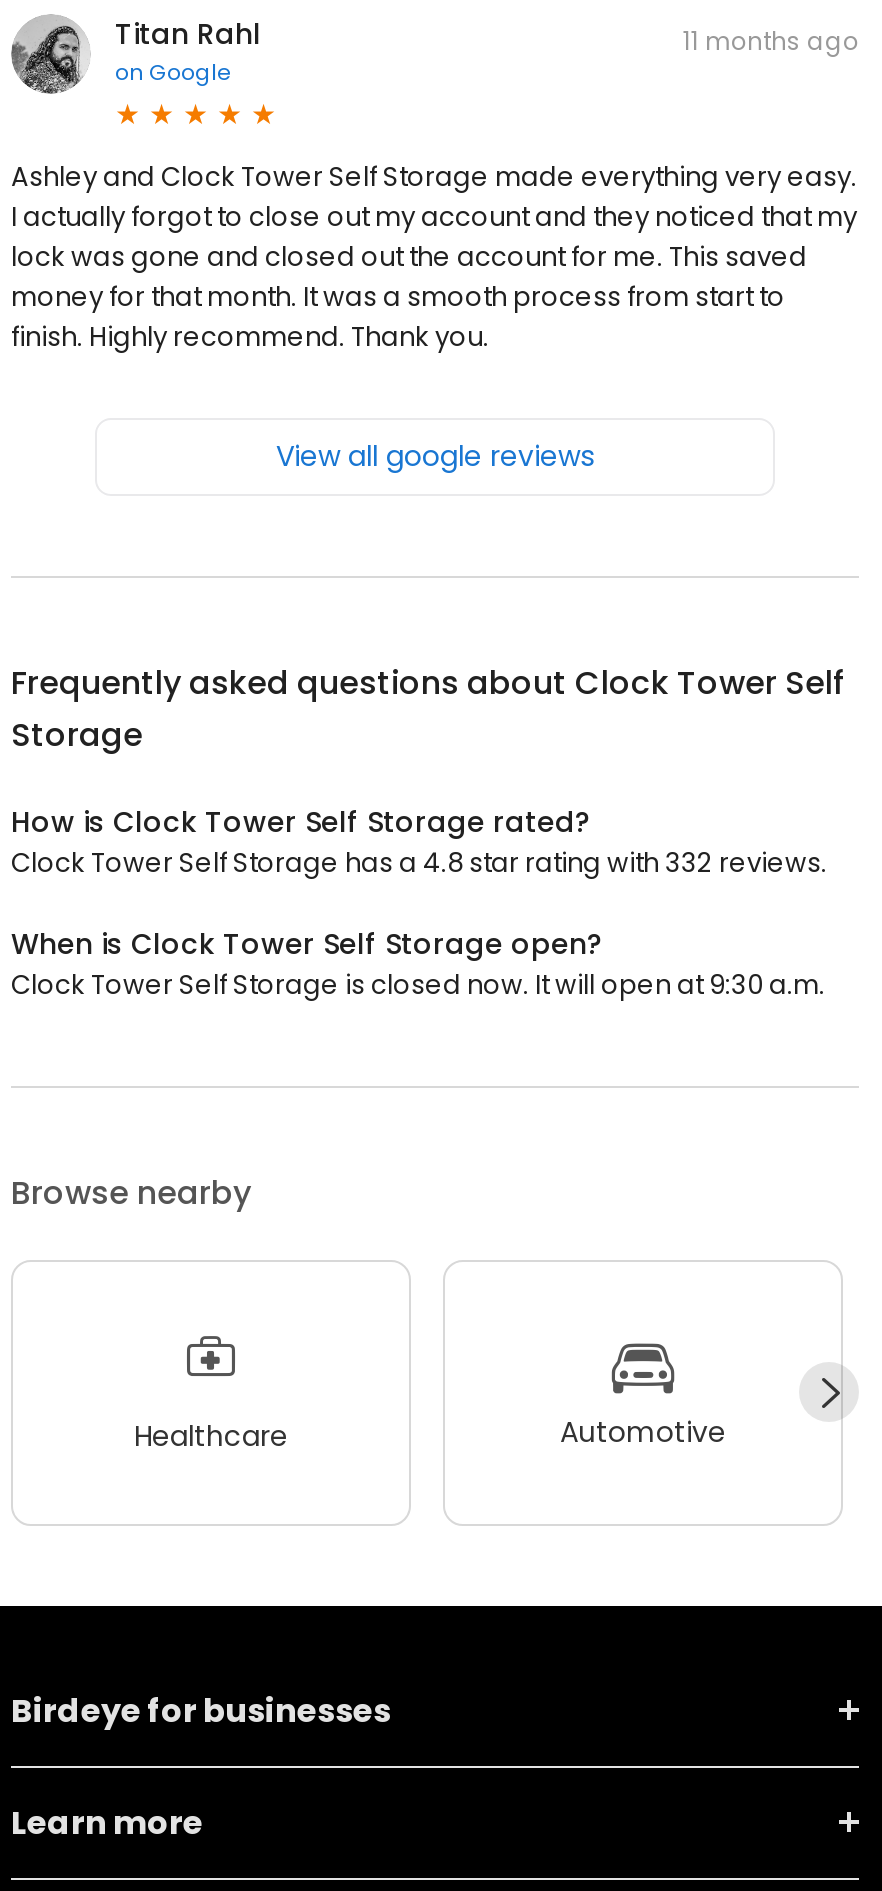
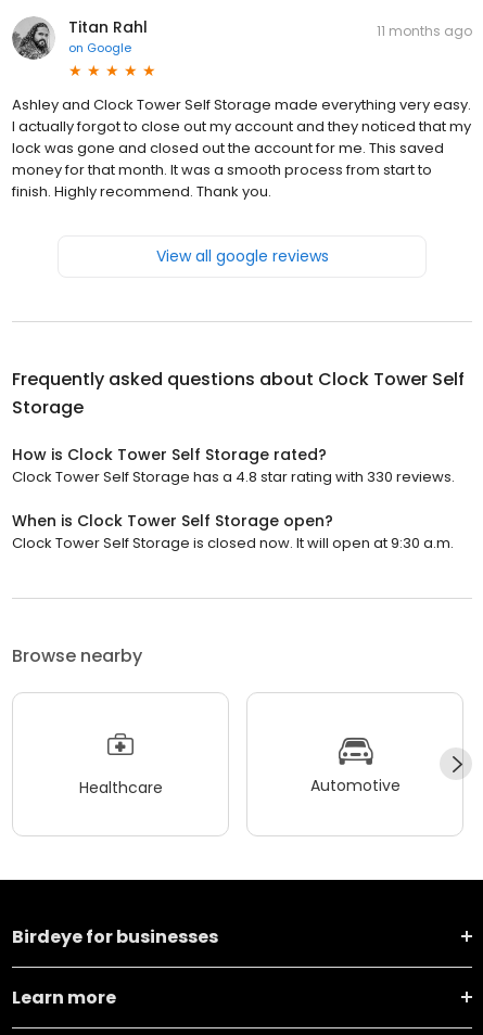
- Clock Tower Self Storage has a 4.8 star rating with 332 reviews.
+ Clock Tower Self Storage has a 4.8 star rating with 330 reviews.
